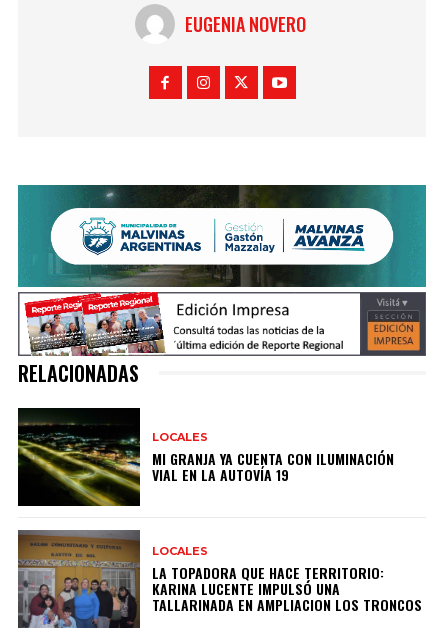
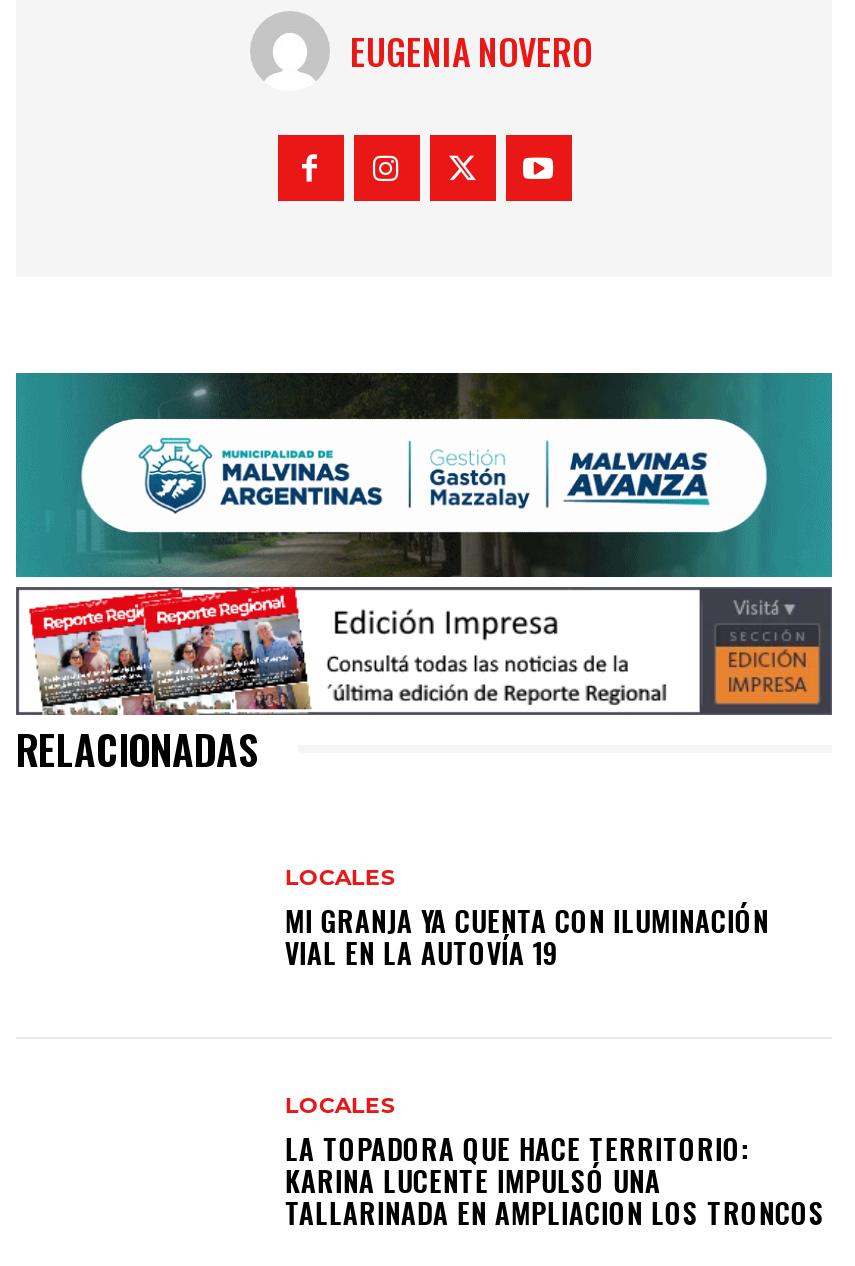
- [image]

- [image]
